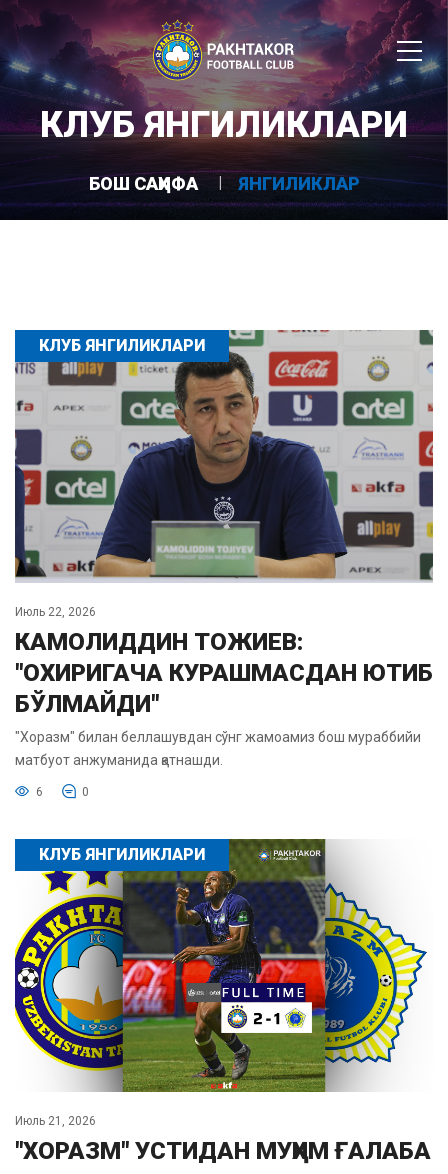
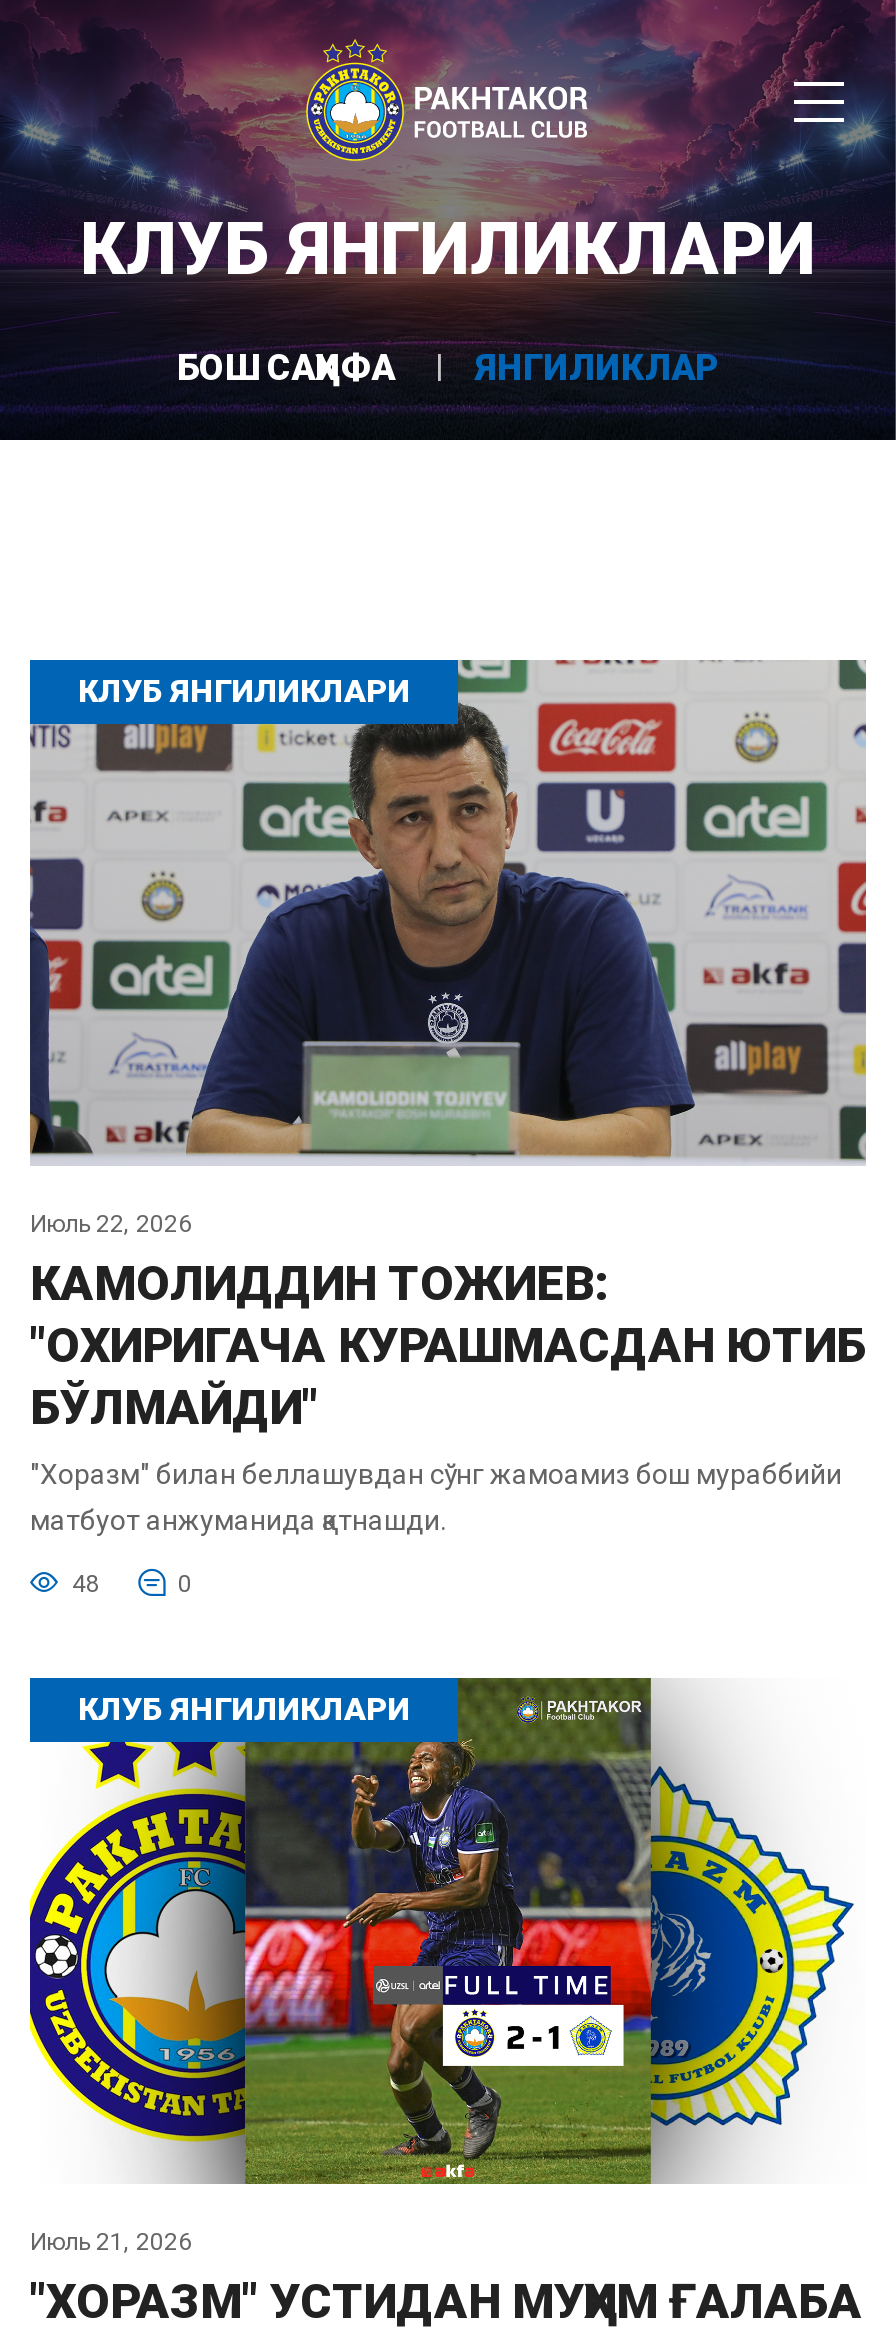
- 6
+ 48
